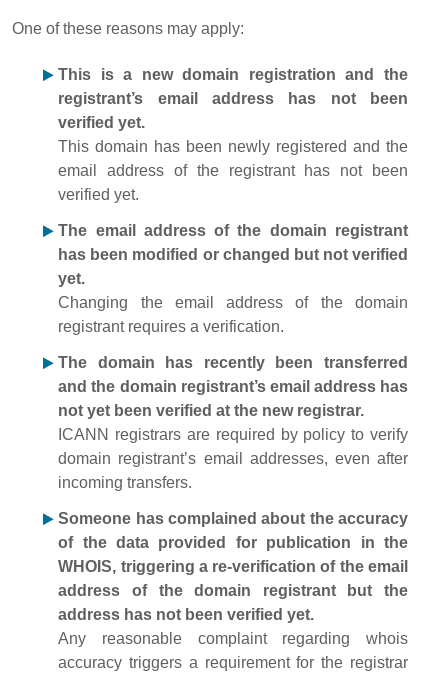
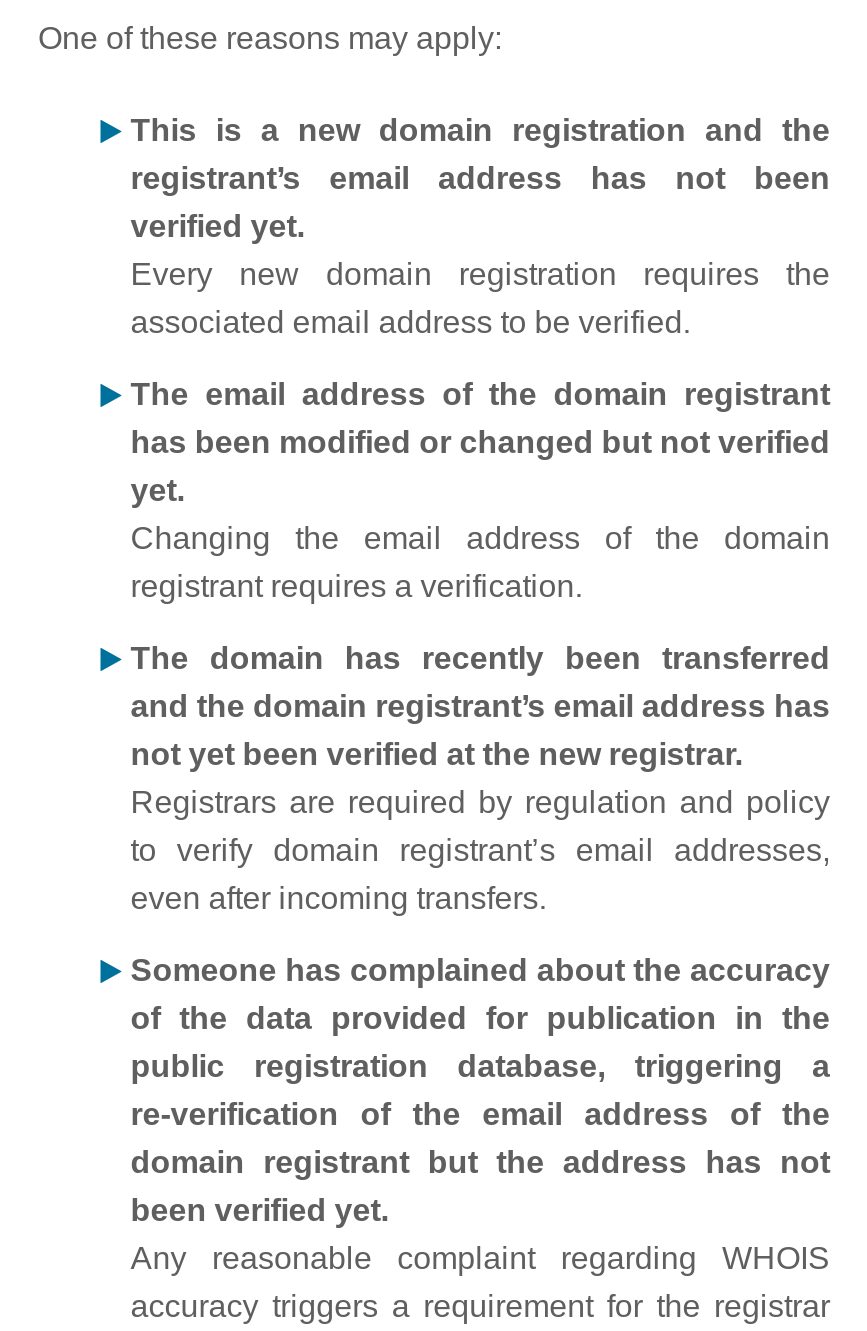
- This domain has been newly registered and the
- email address of the registrant has not been
- verified yet.
+ Every new domain registration requires the
+ associated email address to be verified.

moved up: The email address of the domain registrant | has been modified or changed but not verified | yet. | Changing the email address of the domain | registrant requires a verification. | The domain has recently been transferred | and the domain registrant’s email address has | not yet been verified at the new registrar.

- ICANN registrars are required by policy to verify
- domain registrant’s email addresses, even after
- incoming transfers.
+ Registrars are required by regulation and policy
+ to verify domain registrant’s email addresses,
+ even after incoming transfers.

moved up: Someone has complained about the accuracy | of the data provided for publication in the

- WHOIS, triggering a re-verification of the email
- address of the domain registrant but the
- address has not been verified yet.
- Any reasonable complaint regarding whois
+ public registration database, triggering a
+ re‑verification of the email address of the
+ domain registrant but the address has not
+ been verified yet.
+ Any reasonable complaint regarding WHOIS
